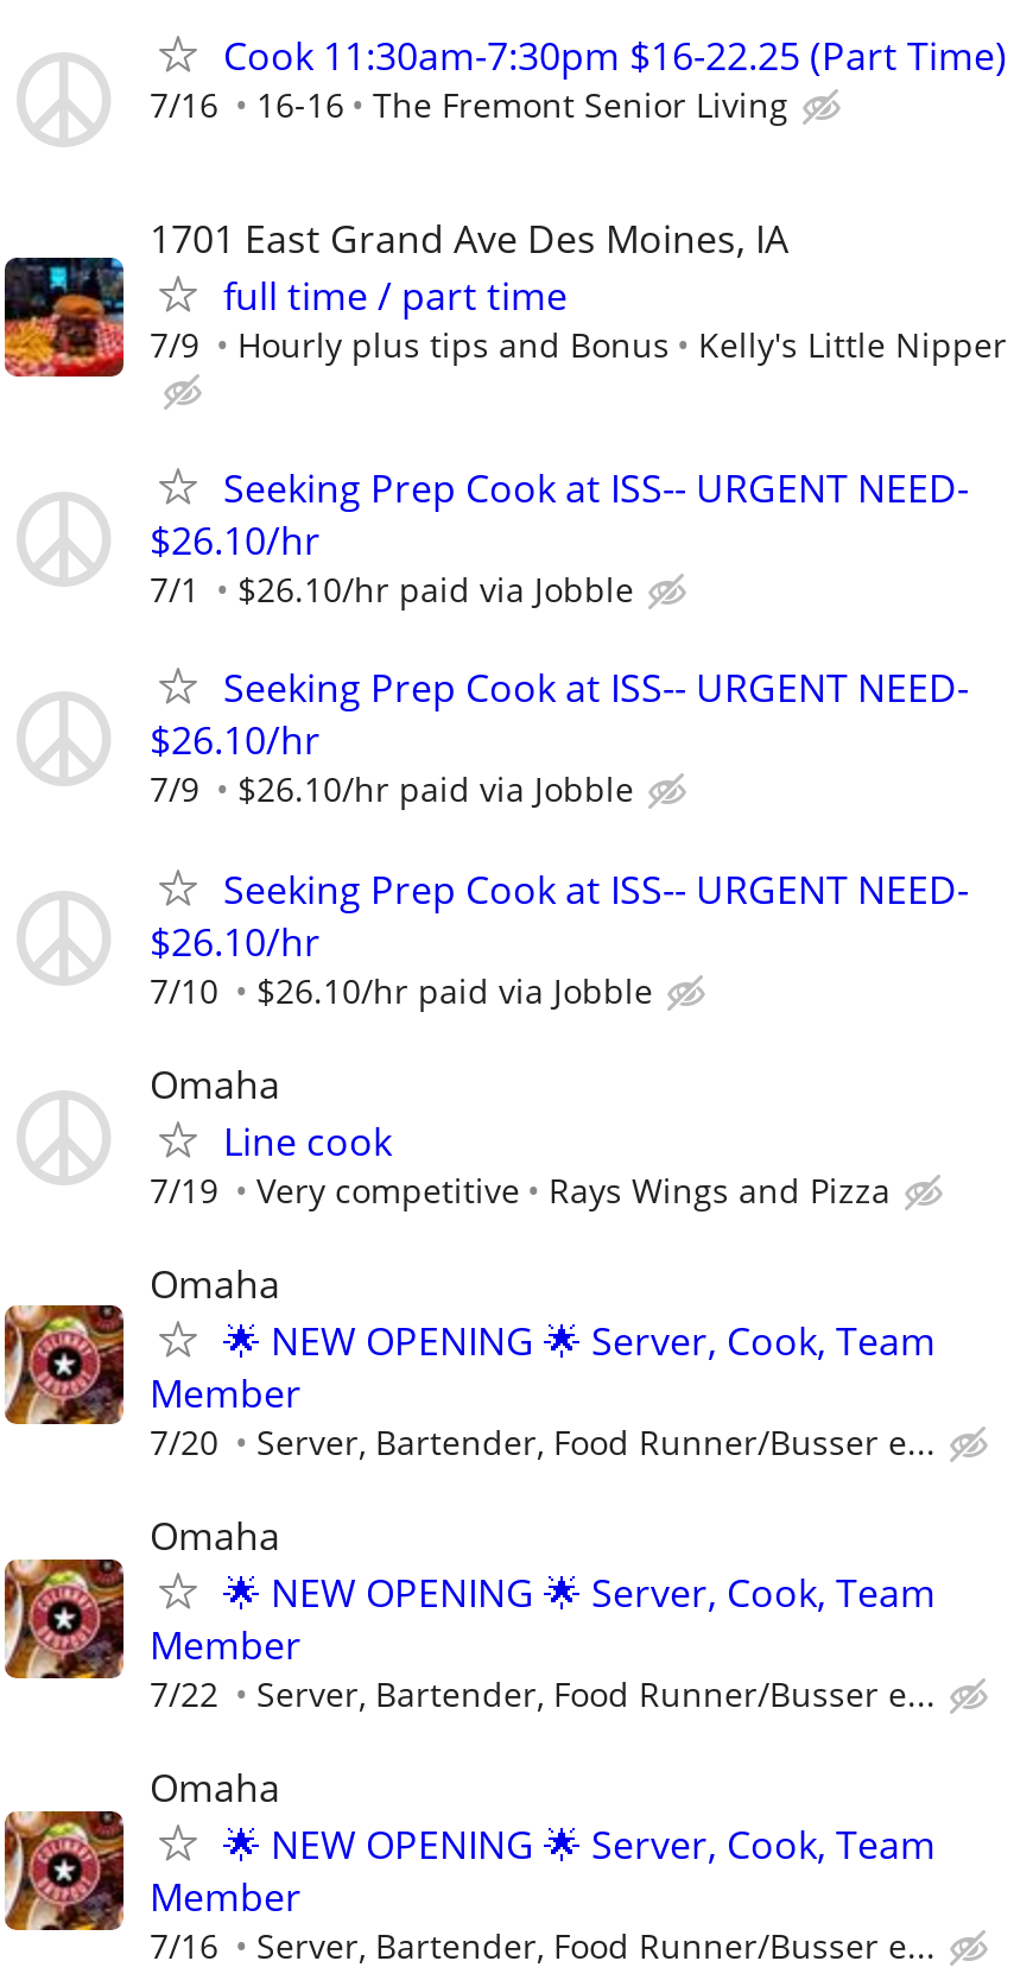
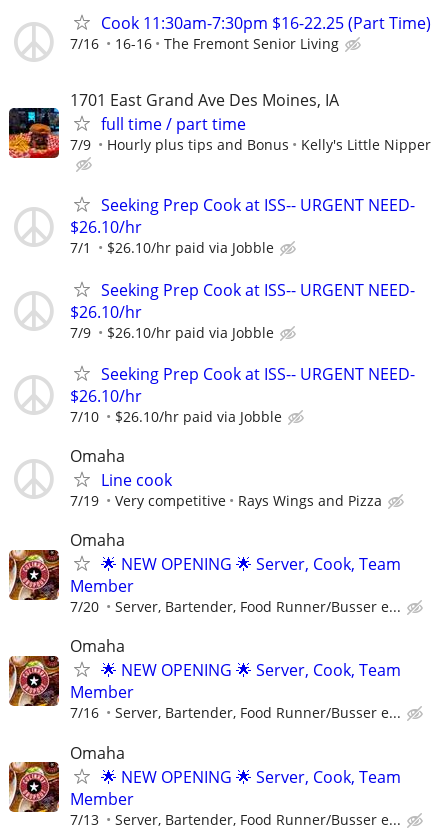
- 7/22 Server, Bartender, Food Runner/Busser e...
+ 7/16 Server, Bartender, Food Runner/Busser e...

- 7/16 Server, Bartender, Food Runner/Busser e...
+ 7/13 Server, Bartender, Food Runner/Busser e...
